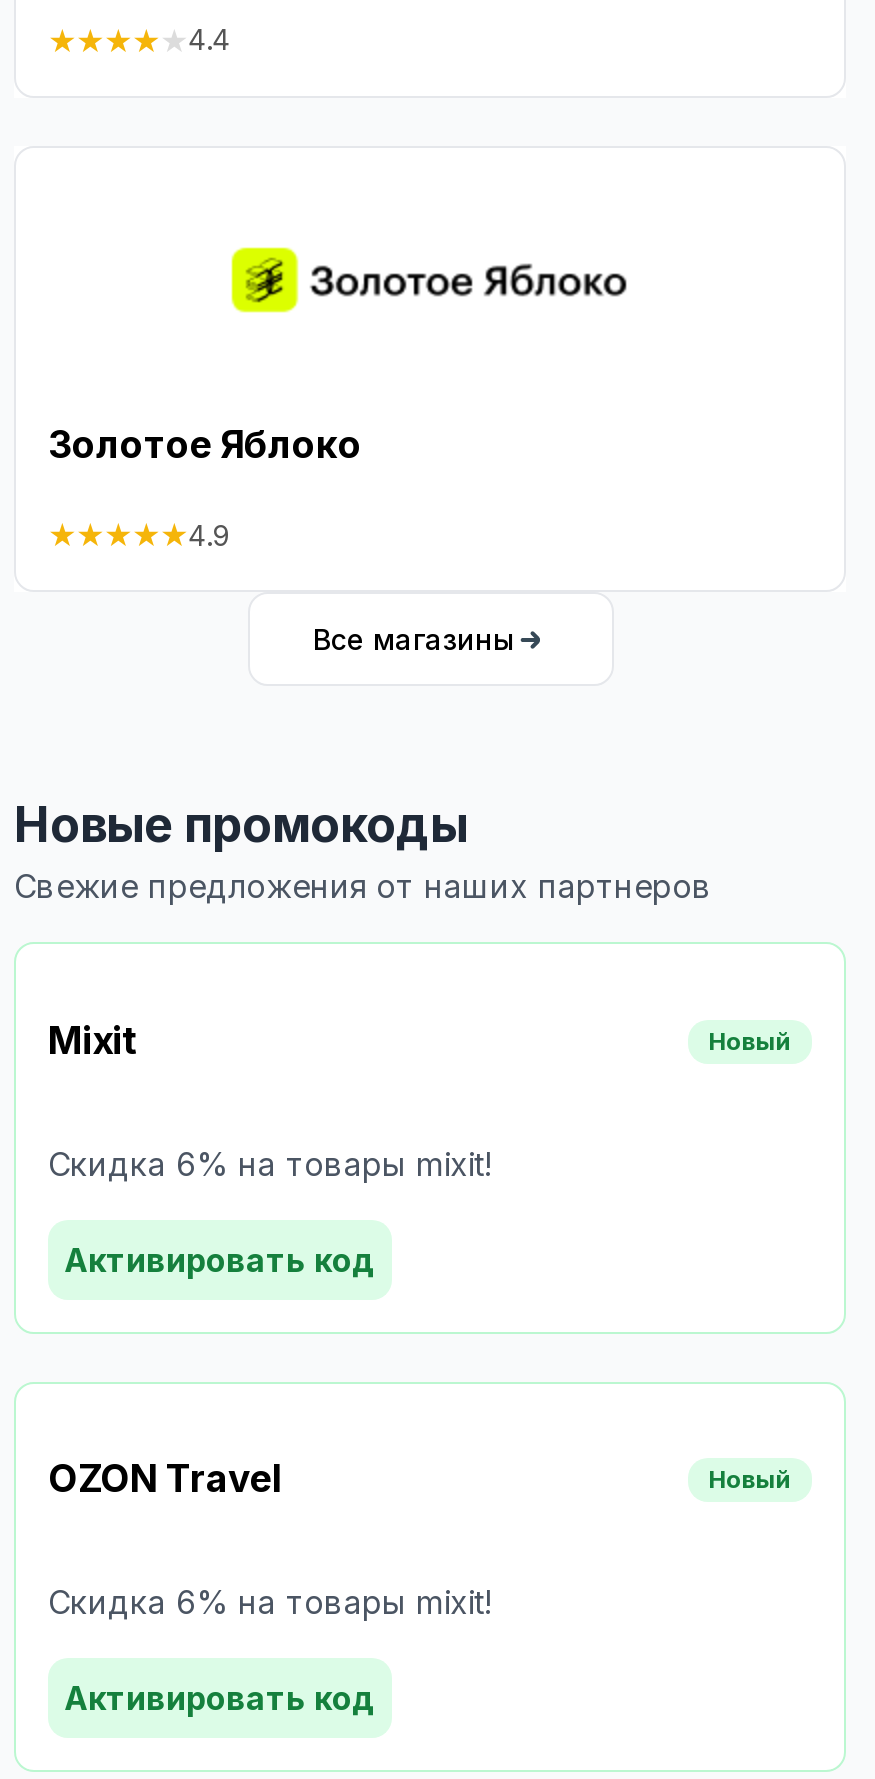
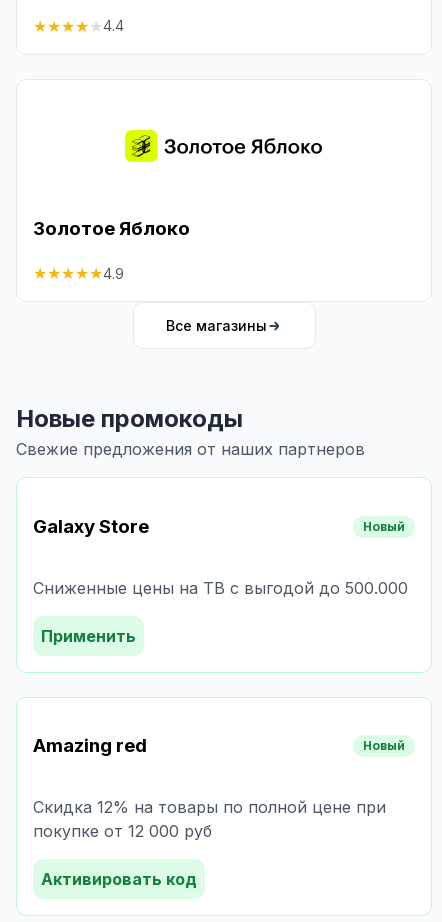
- Mixit
+ Galaxy Store

- Скидка 6% на товары mixit!
+ Сниженные цены на ТВ с выгодой до 500.000

- Активировать код
+ Применить

- OZON Travel
+ Amazing red

- Скидка 6% на товары mixit!
+ Скидка 12% на товары по полной цене при
+ покупке от 12 000 руб
